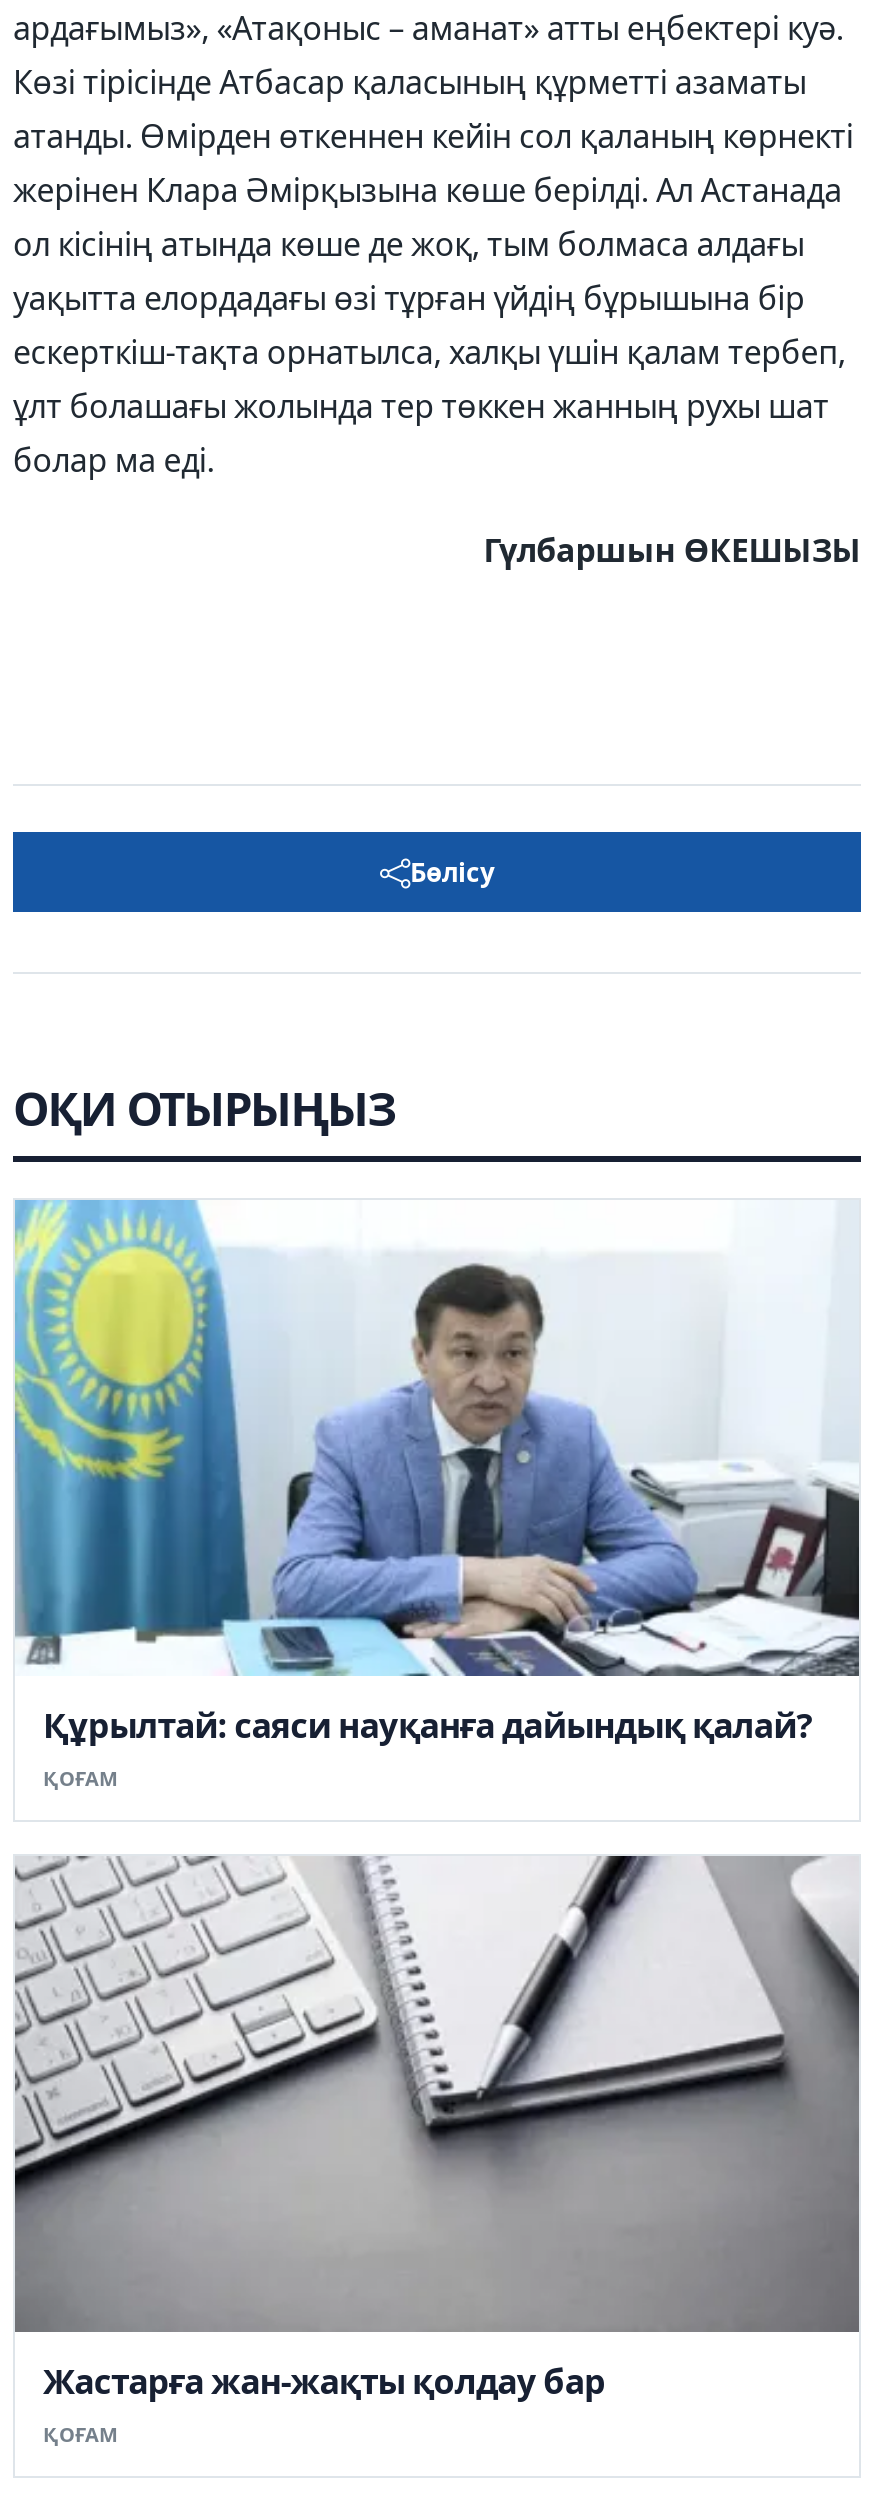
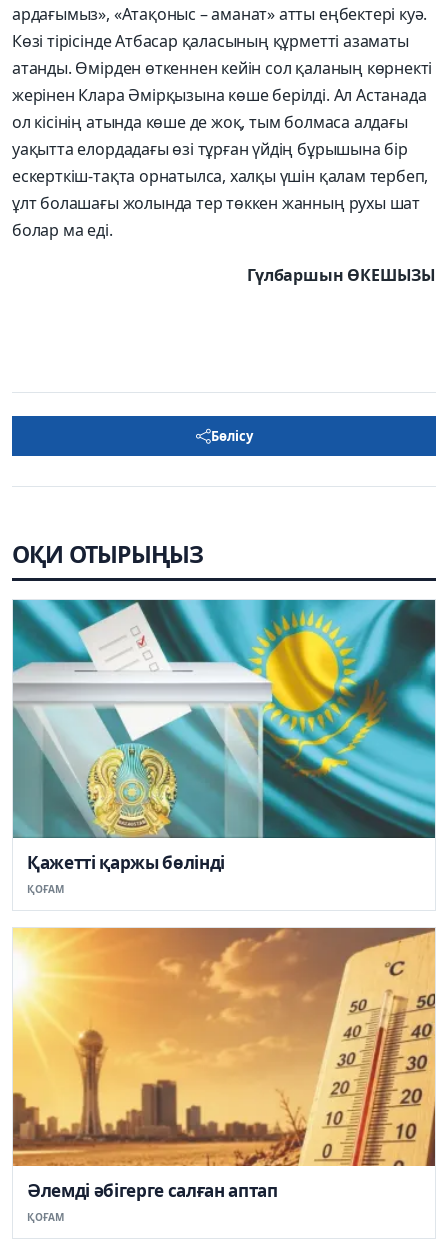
- [image]
- Құрылтай: саяси науқанға дайындық қалай?
+ [image]
+ Қажетті қаржы бөлінді

- [image]
- Жастарға жан-жақты қолдау бар
+ [image]
+ Әлемді әбігерге салған аптап
